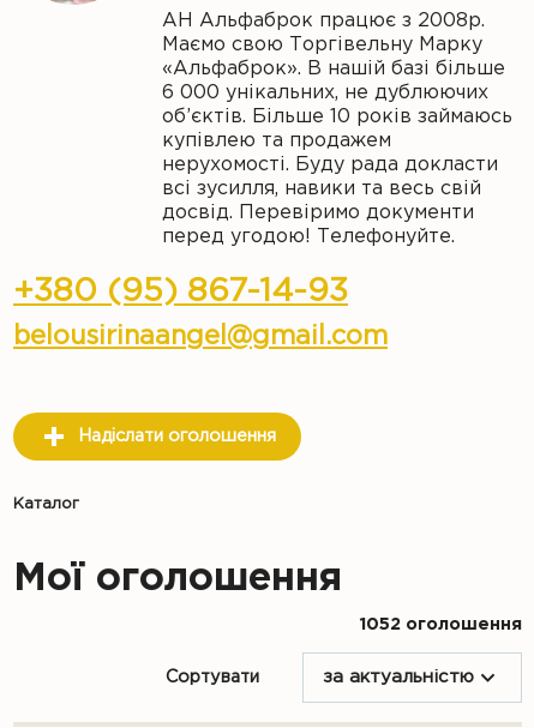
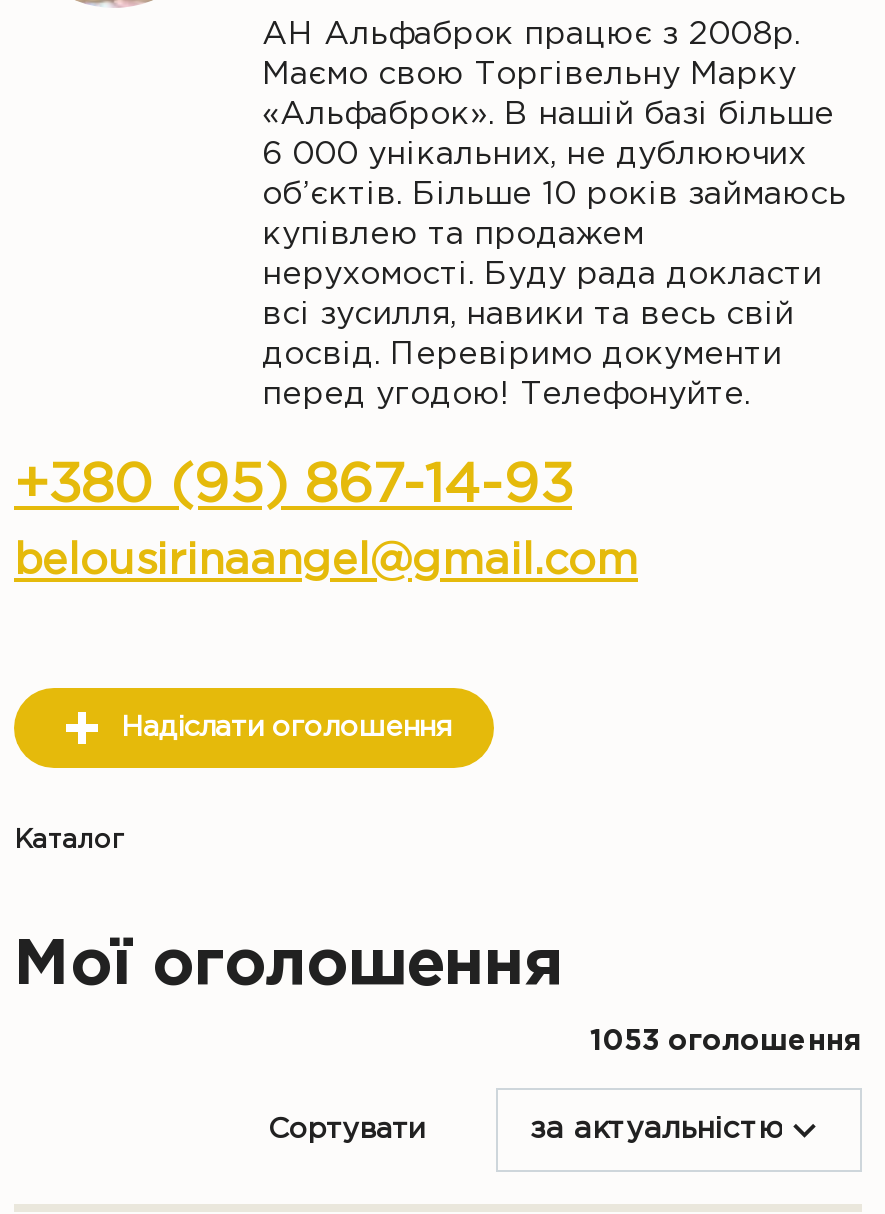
- 1052 оголошення
+ 1053 оголошення
